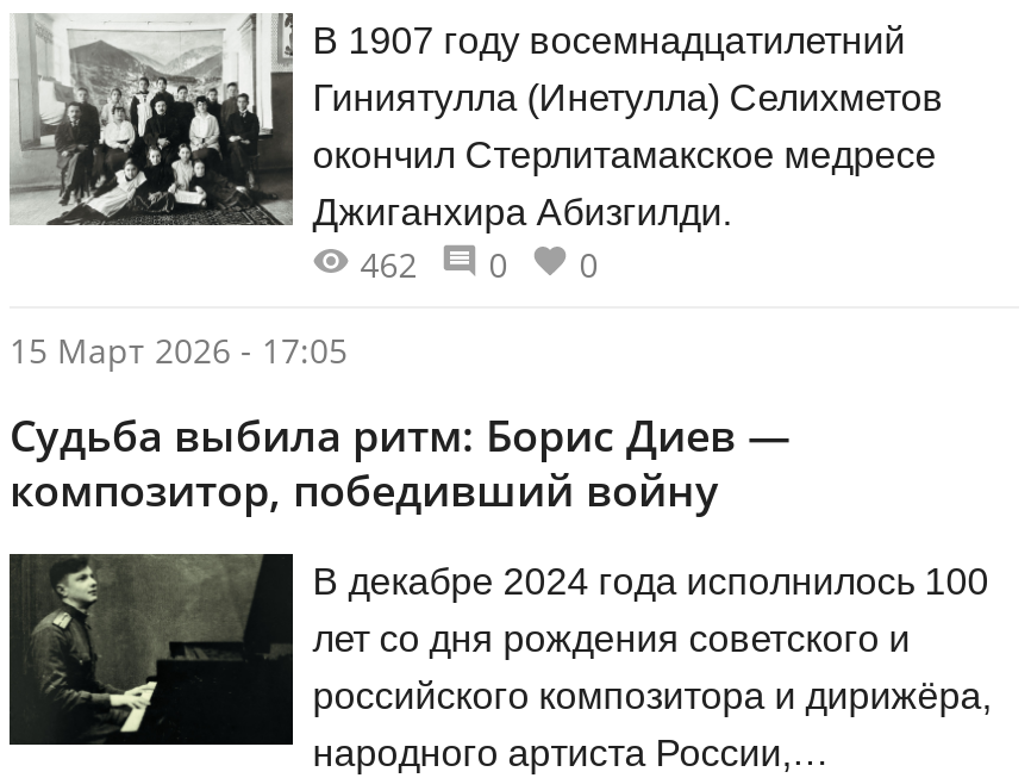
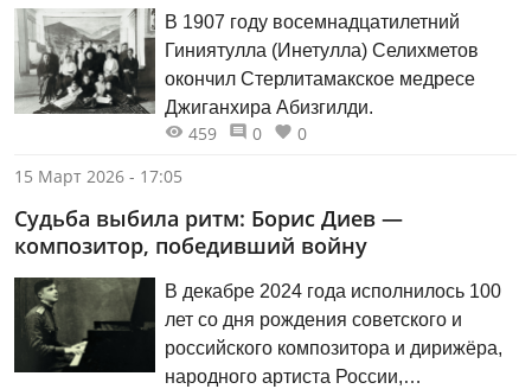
- 462 0 0
+ 459 0 0
